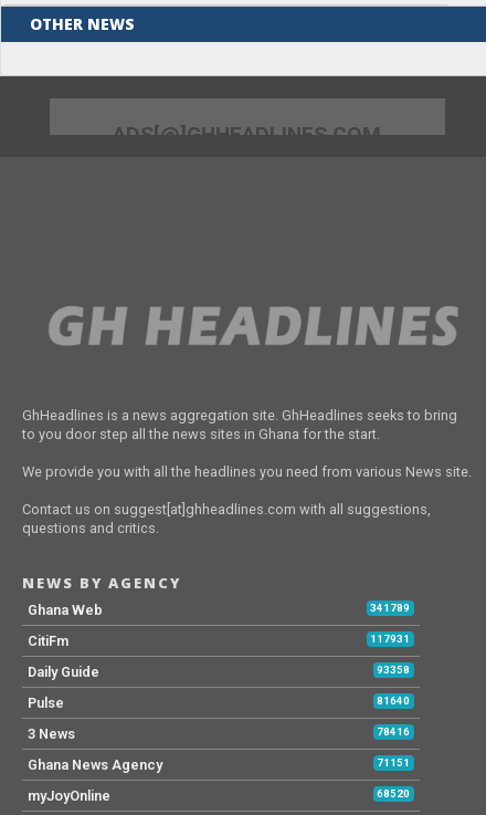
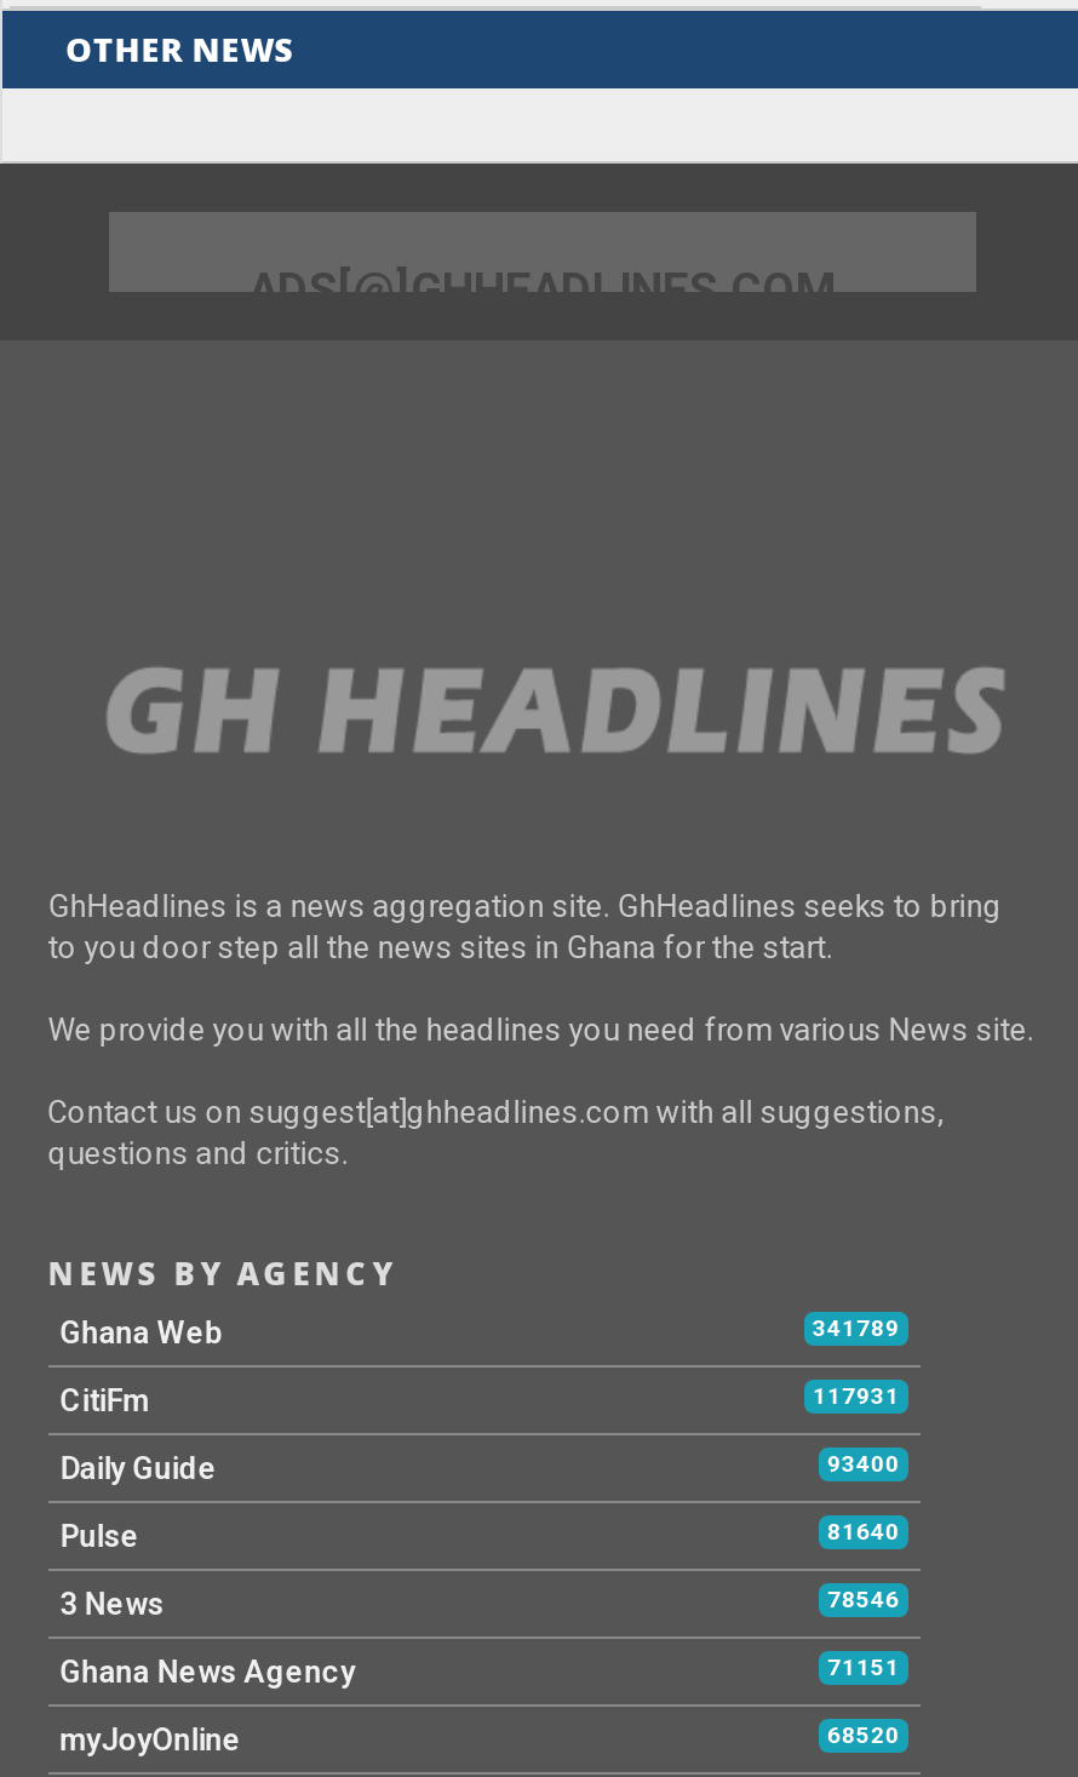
- 93358
+ 93400

- 78416
+ 78546
